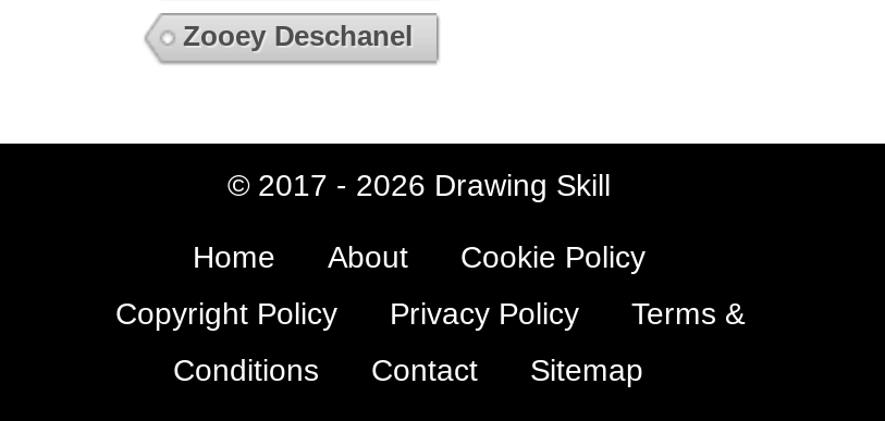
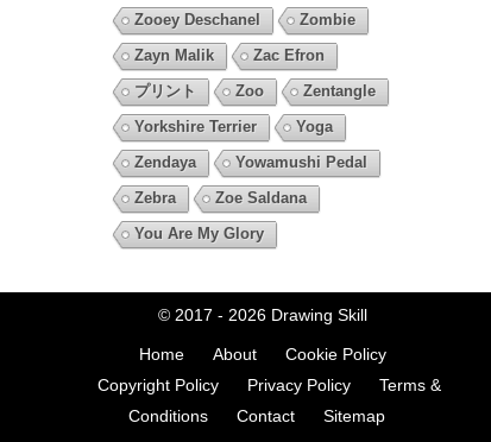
+ Zombie
+ Zayn Malik
+ Zac Efron
+ プリント
+ Zoo
+ Zentangle
+ Yorkshire Terrier
+ Yoga
+ Zendaya
+ Yowamushi Pedal
+ Zebra
+ Zoe Saldana
+ You Are My Glory
